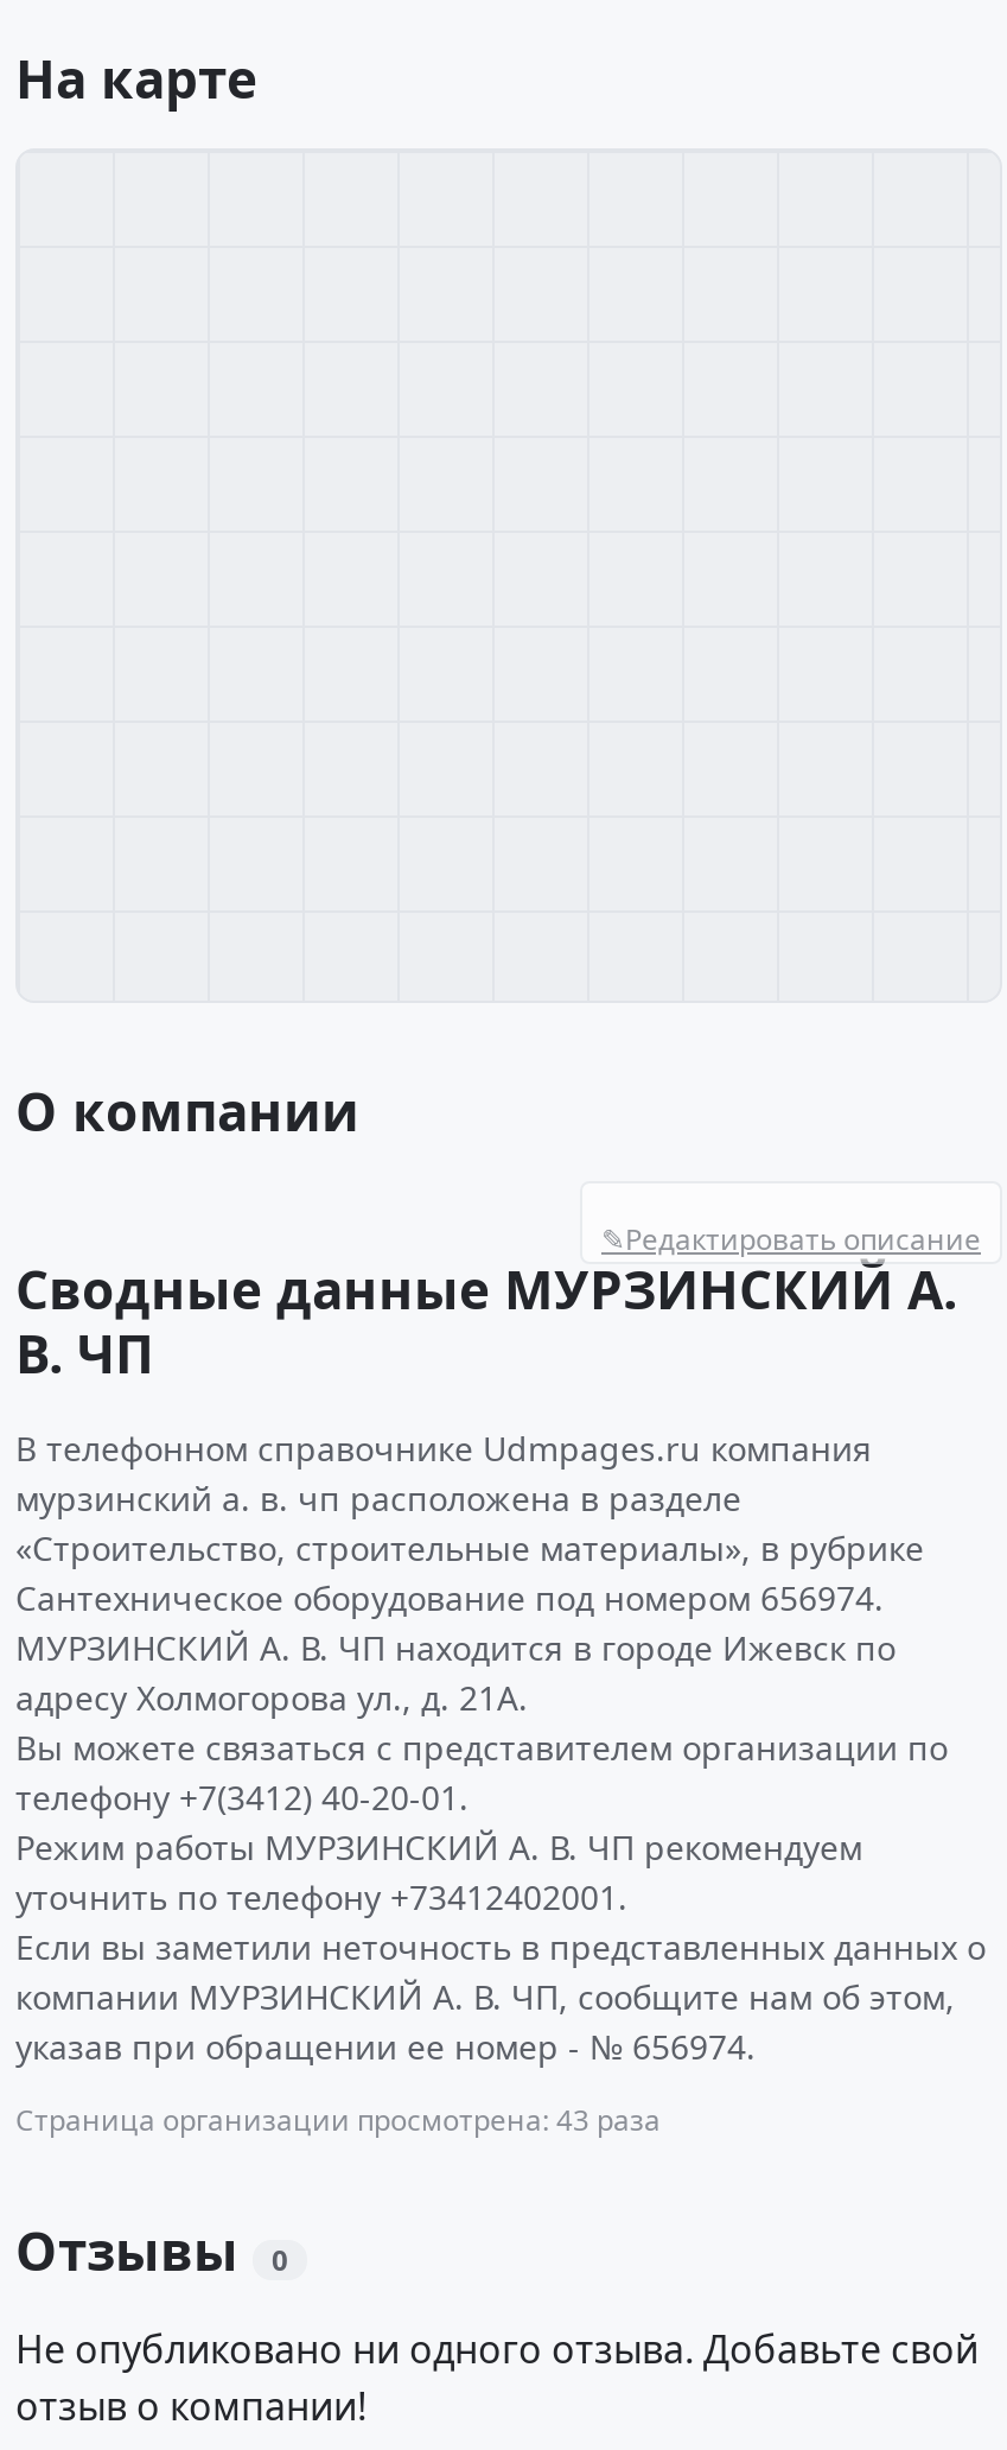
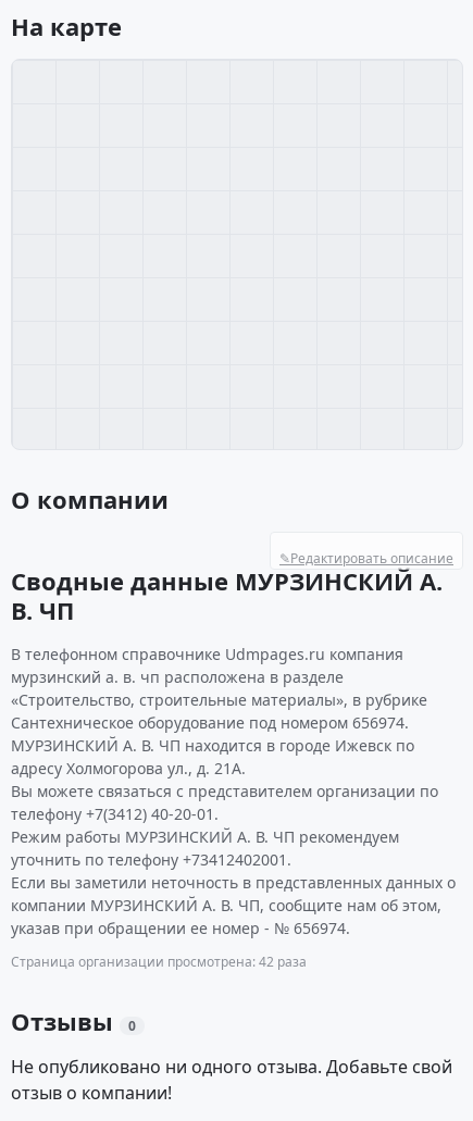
- Страница организации просмотрена: 43 раза
+ Страница организации просмотрена: 42 раза
